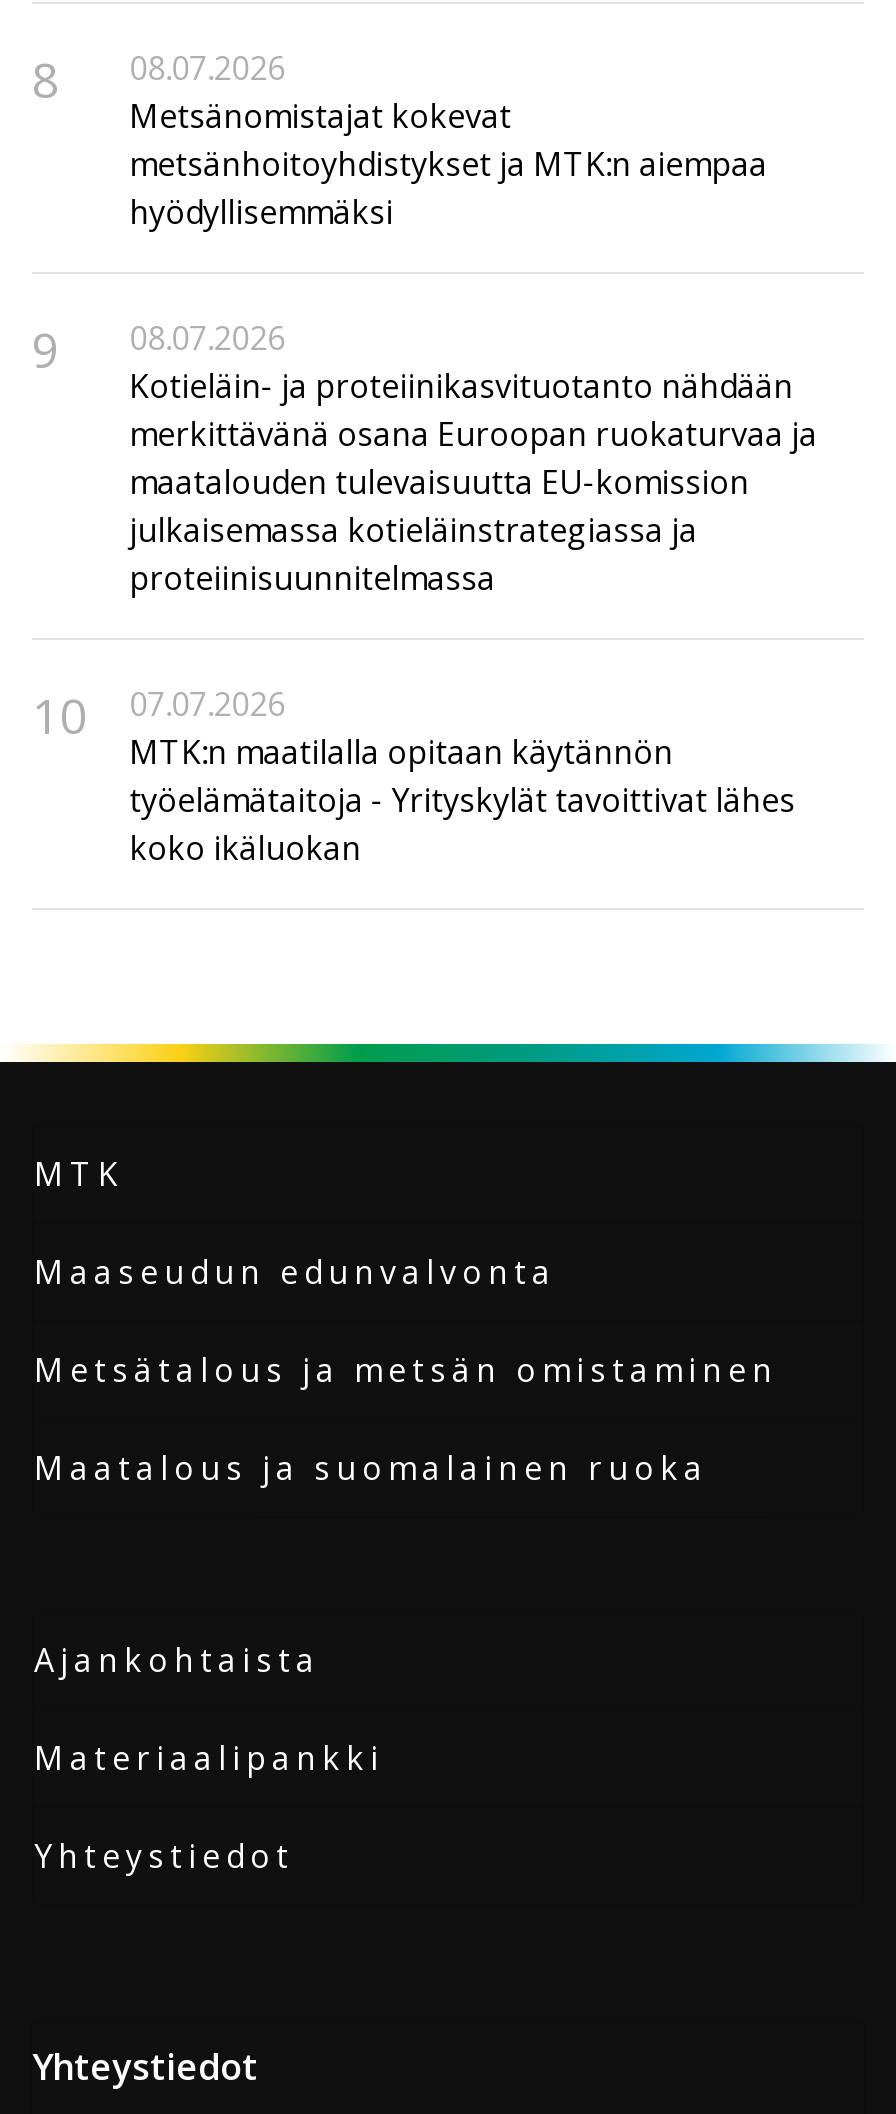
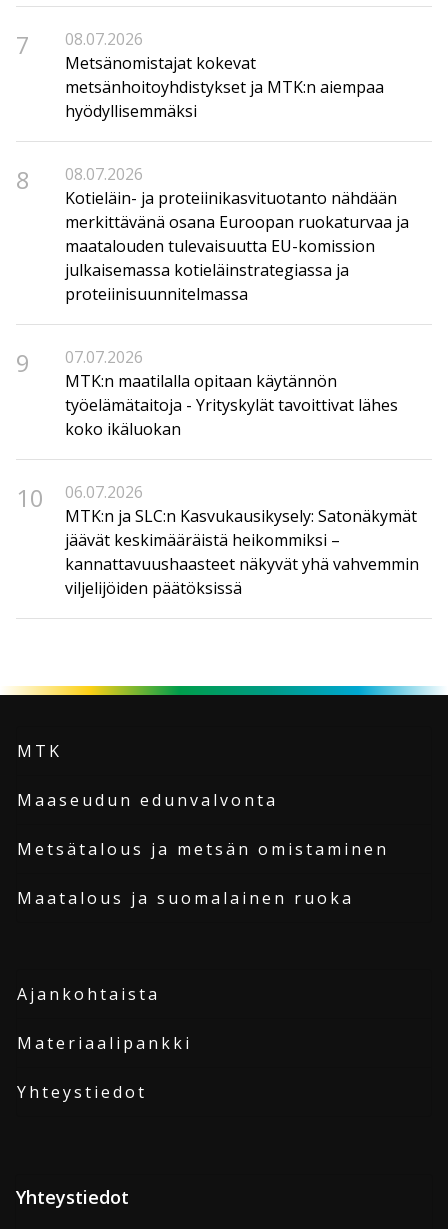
- 8 08.07.2026
+ 7 08.07.2026

- 9 08.07.2026
+ 8 08.07.2026

- 10 07.07.2026
+ 9 07.07.2026

+ 10
+ 06.07.2026
+ MTK:n ja SLC:n Kasvukausikysely: Satonäkymät
+ jäävät keskimääräistä heikommiksi –
+ kannattavuushaasteet näkyvät yhä vahvemmin
+ viljelijöiden päätöksissä
